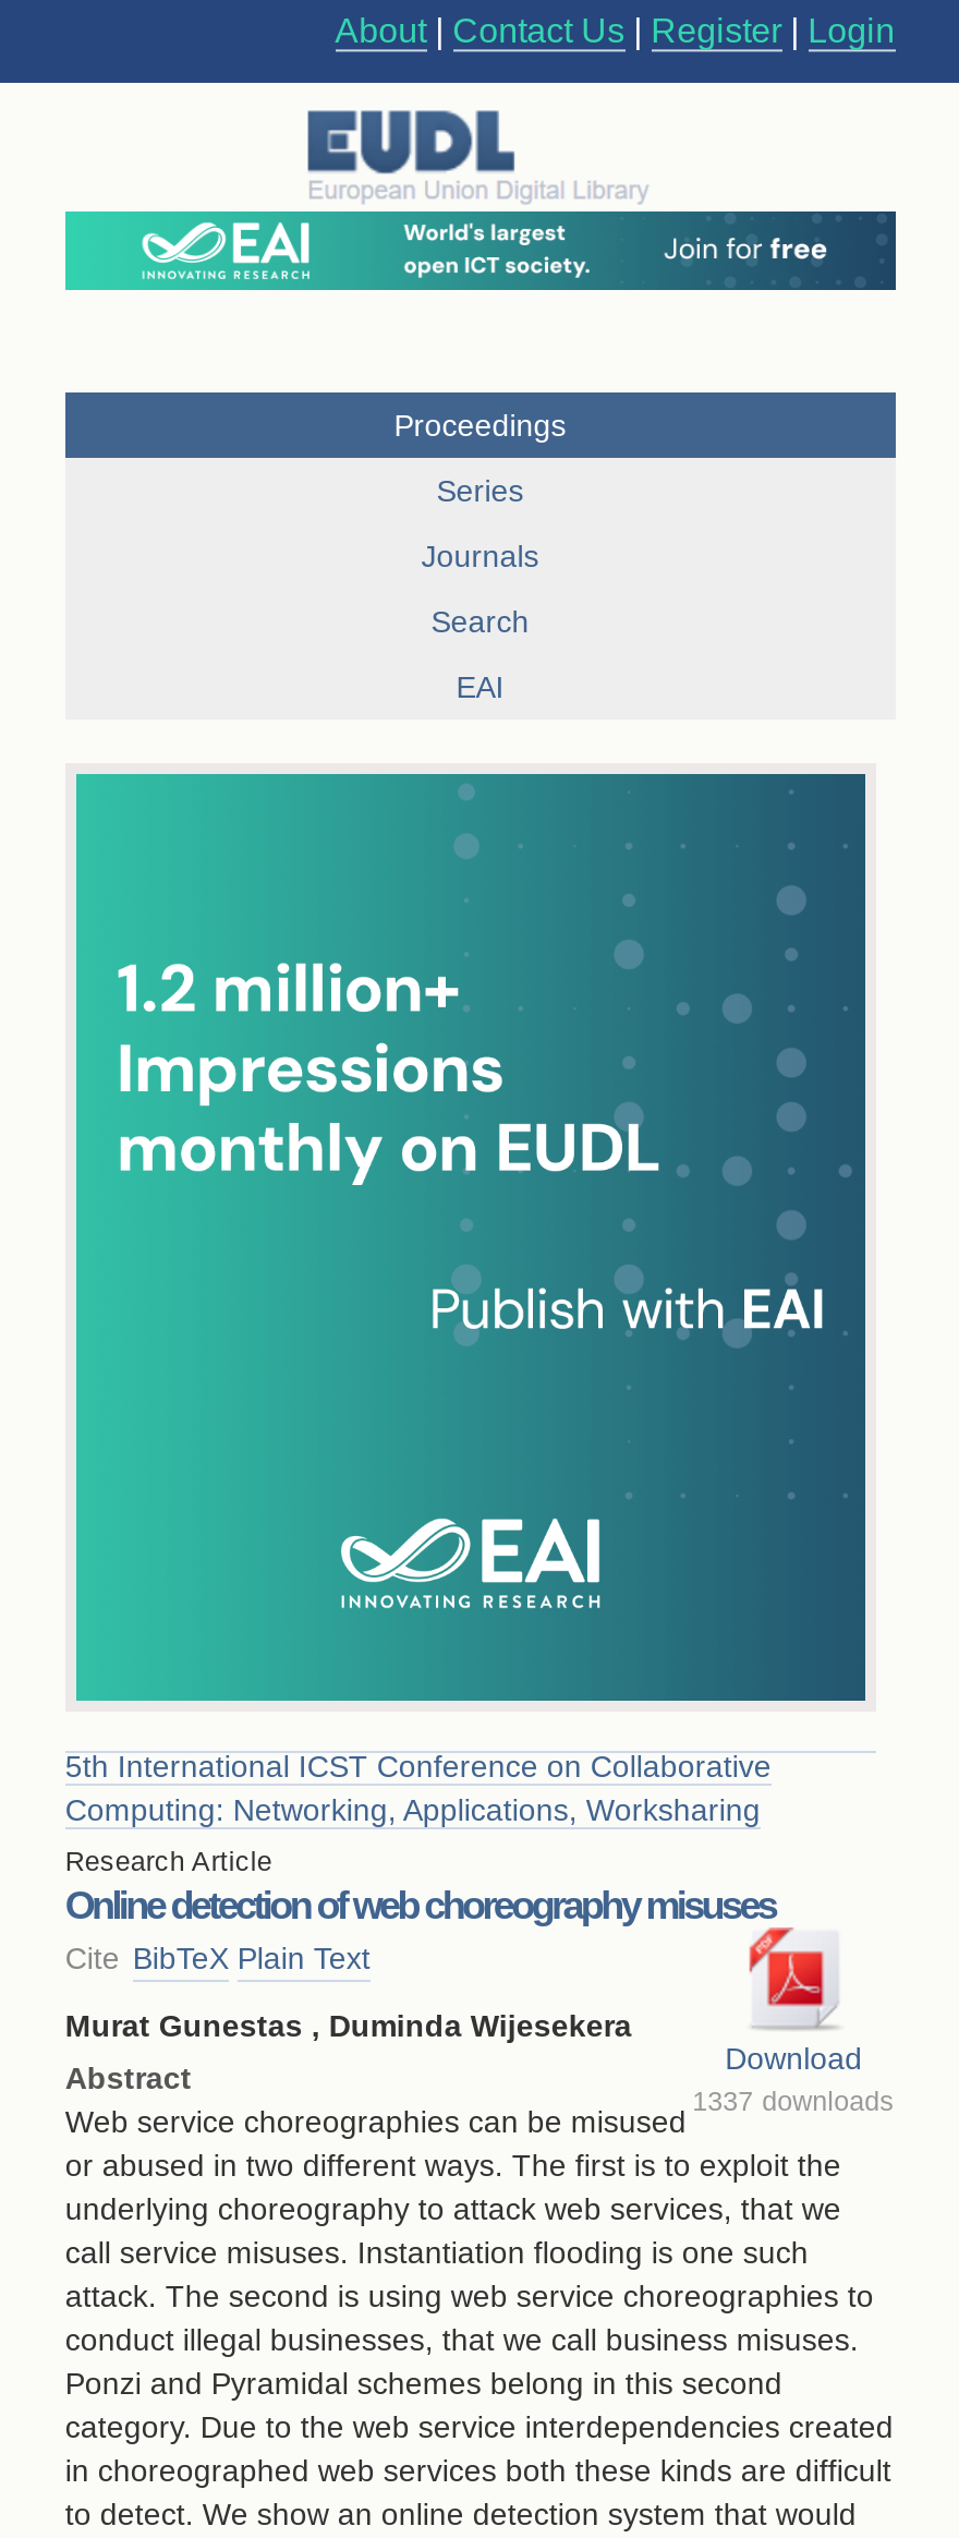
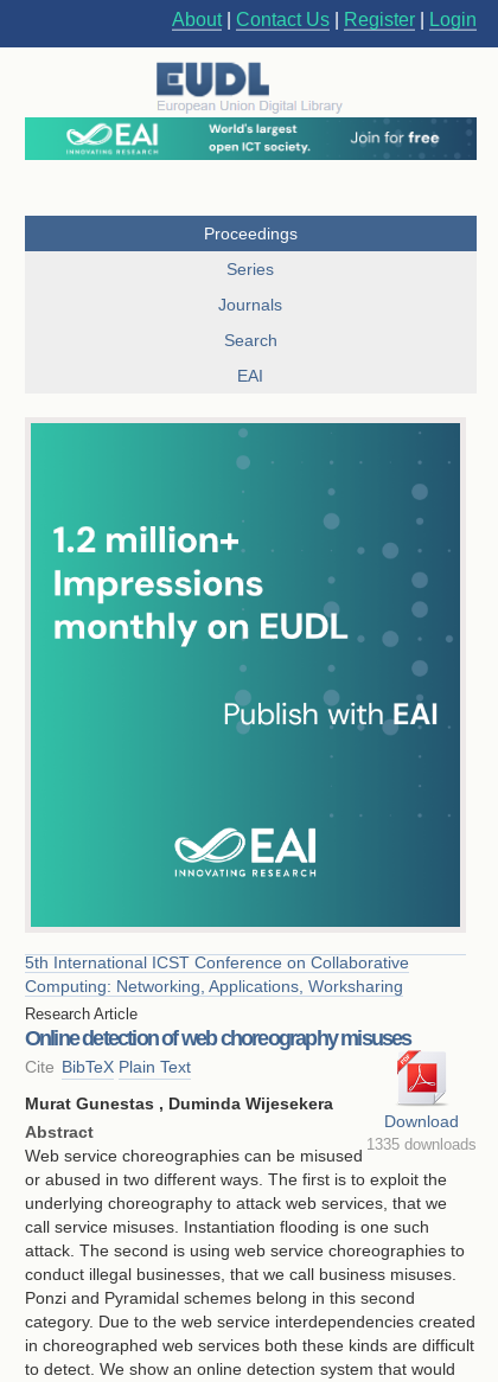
- 1337 downloads
+ 1335 downloads
